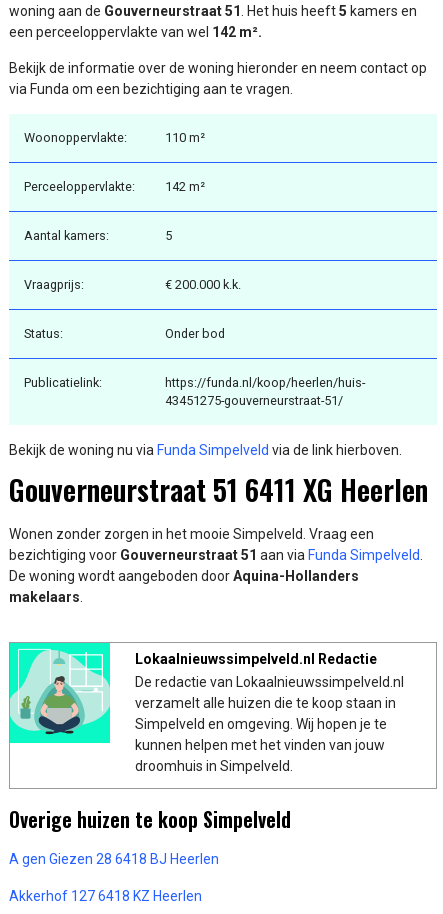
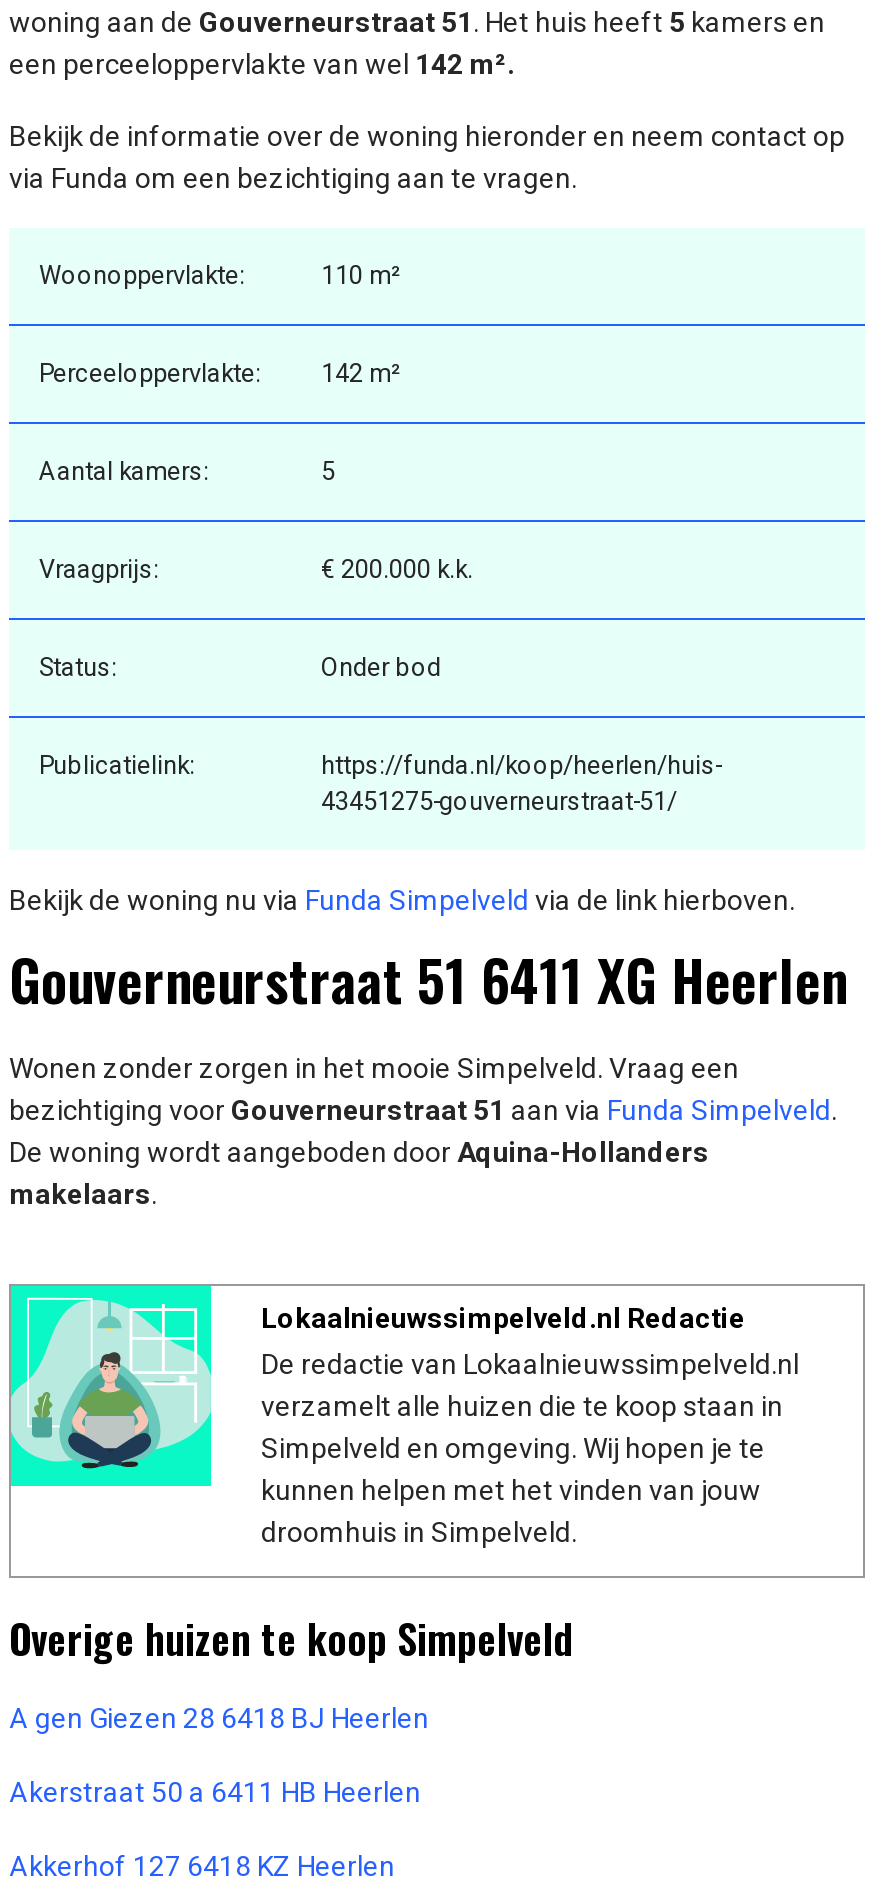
+ Akerstraat 50 a 6411 HB Heerlen
